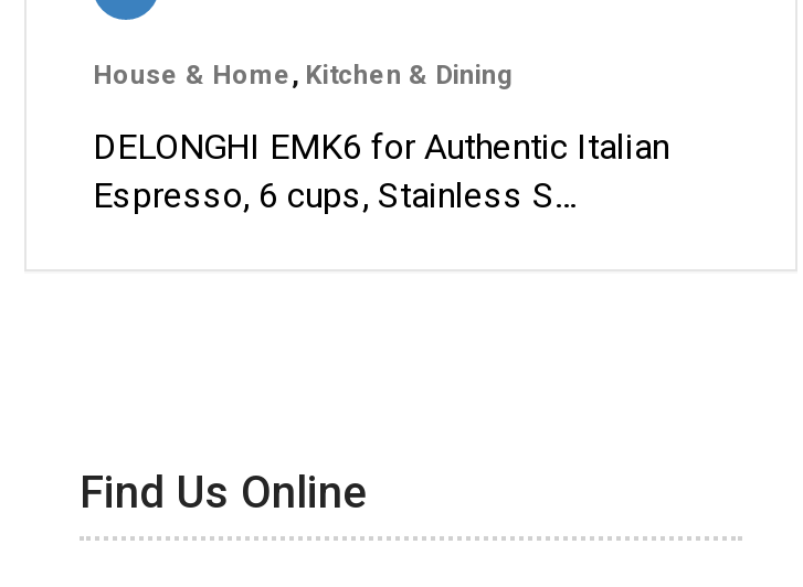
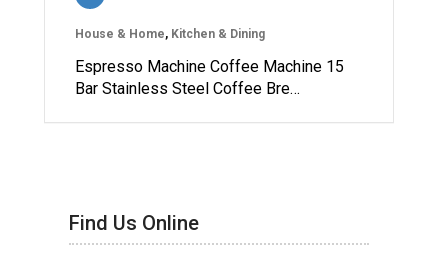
- DELONGHI EMK6 for Authentic Italian
- Espresso, 6 cups, Stainless S…
+ Espresso Machine Coffee Machine 15
+ Bar Stainless Steel Coffee Bre…
